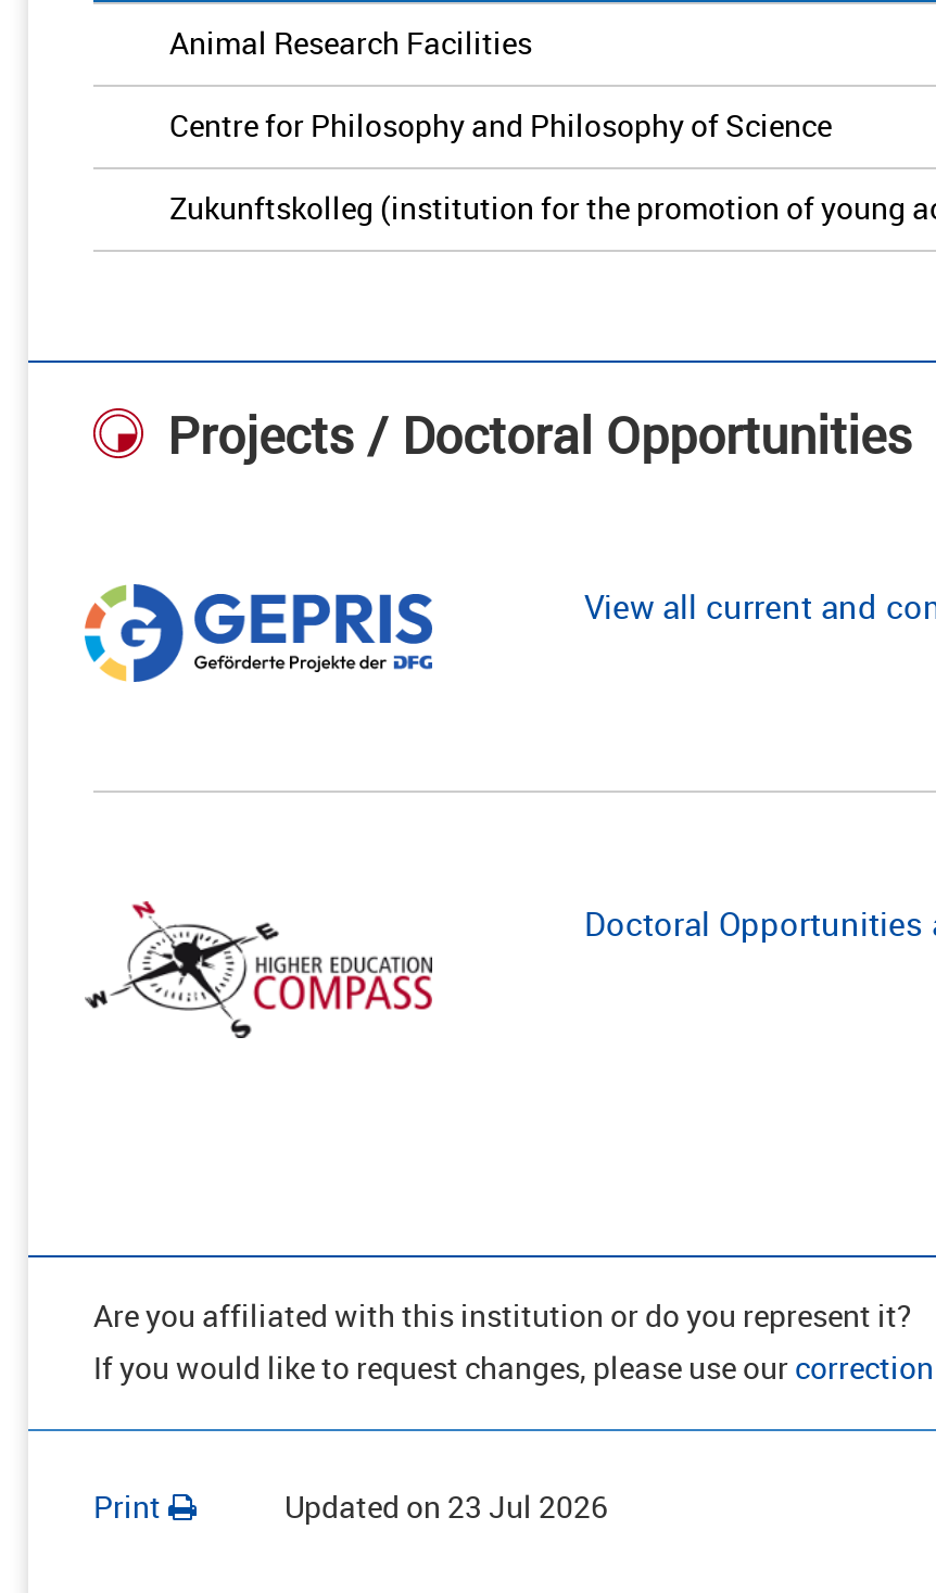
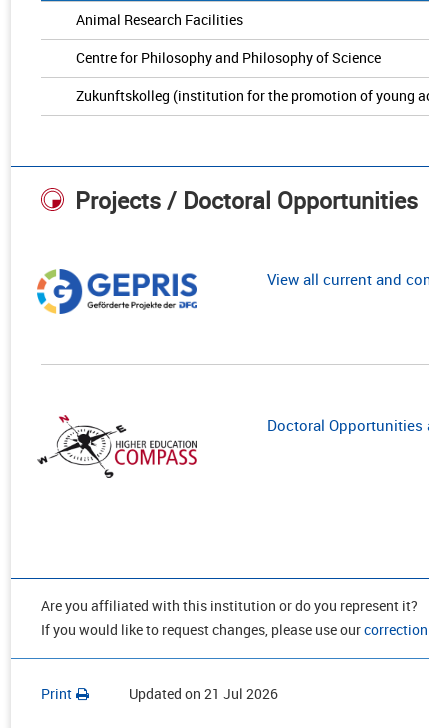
- Updated on 23 Jul 2026
+ Updated on 21 Jul 2026
